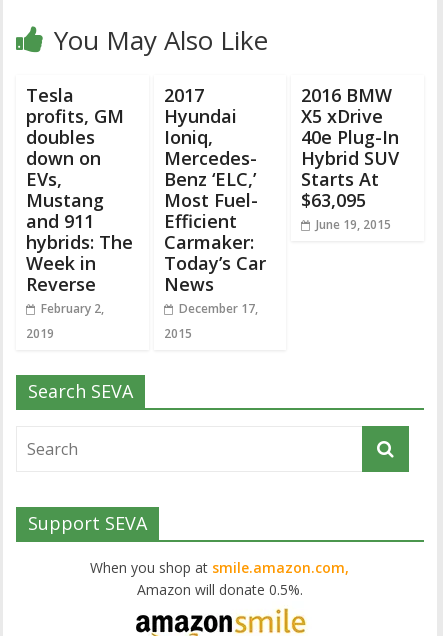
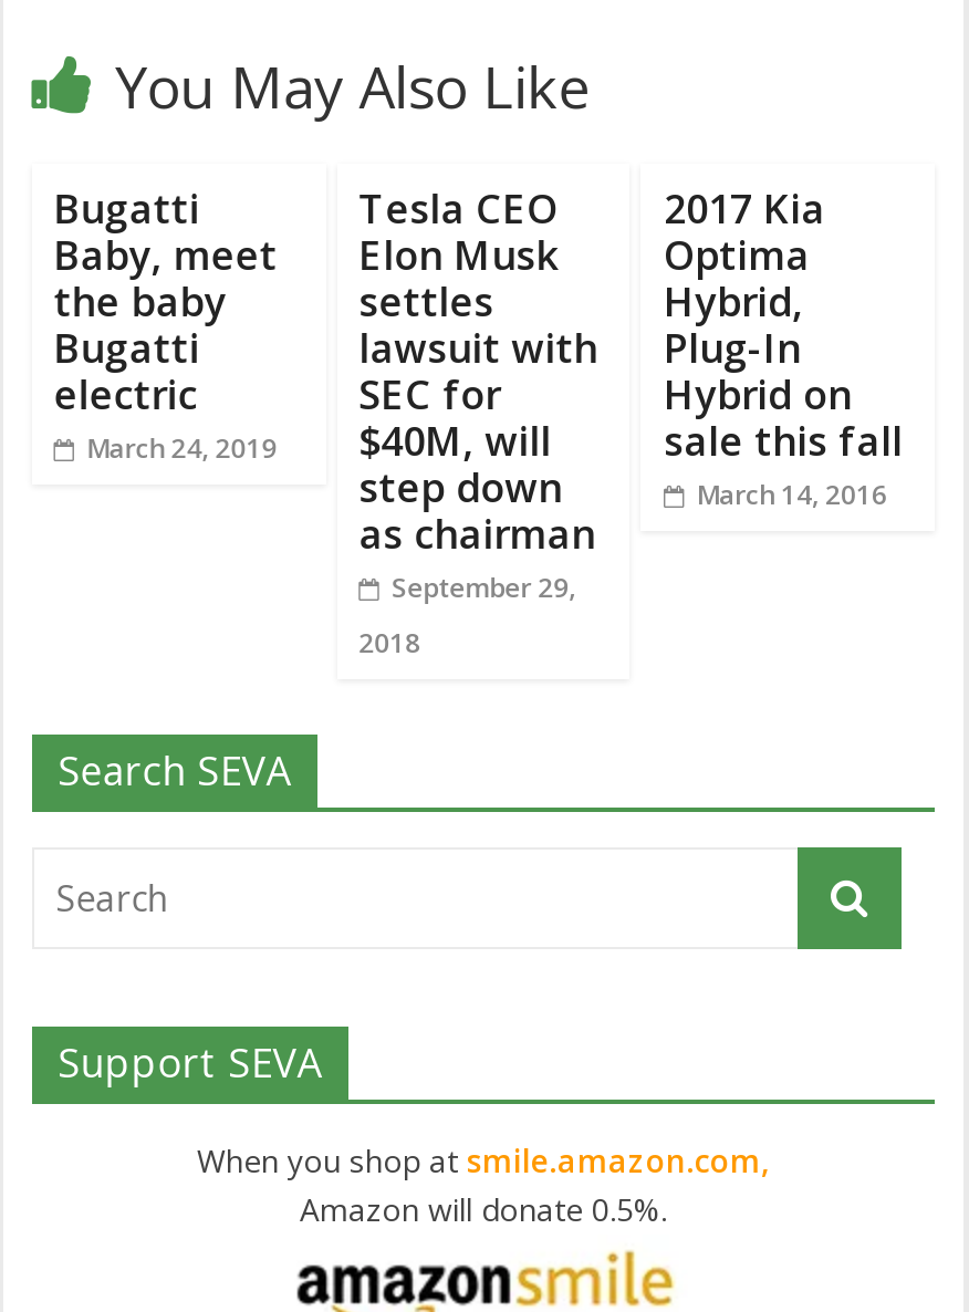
- Tesla
- profits, GM
- doubles
- down on
- EVs,
- Mustang
- and 911
- hybrids: The
- Week in
- Reverse
- February 2,
- 2019
+ Bugatti
+ Baby, meet
+ the baby
+ Bugatti
+ electric
+ March 24, 2019

- 2017
- Hyundai
- Ioniq,
- Mercedes-
- Benz ‘ELC,’
- Most Fuel-
- Efficient
- Carmaker:
- Today’s Car
- News
- December 17,
- 2015
+ Tesla CEO
+ Elon Musk
+ settles
+ lawsuit with
+ SEC for
+ $40M, will
+ step down
+ as chairman
+ September 29,
+ 2018

- 2016 BMW
- X5 xDrive
- 40e Plug-In
- Hybrid SUV
- Starts At
- $63,095
- June 19, 2015
+ 2017 Kia
+ Optima
+ Hybrid,
+ Plug-In
+ Hybrid on
+ sale this fall
+ March 14, 2016
